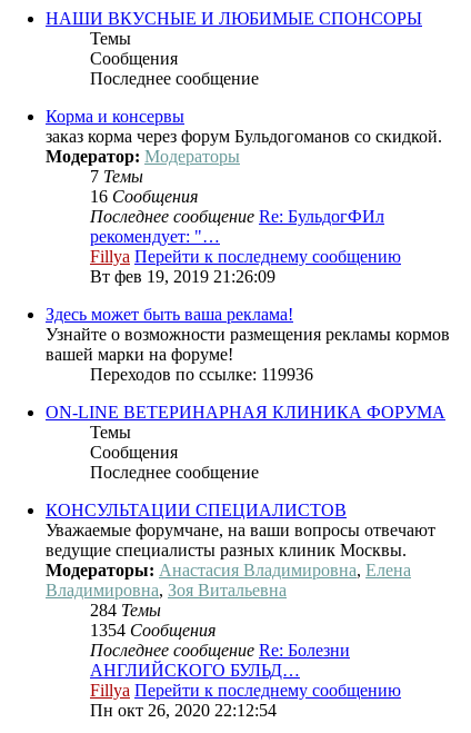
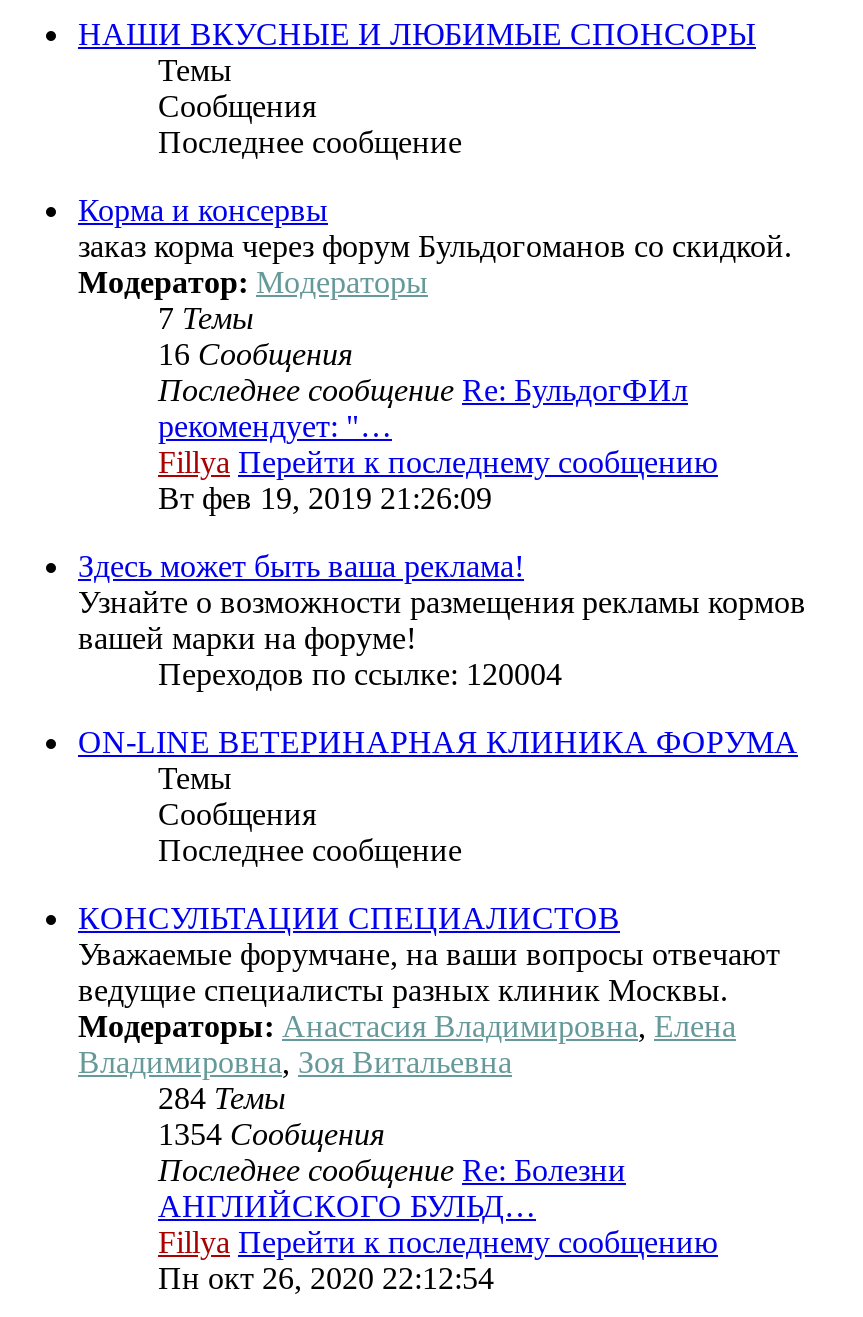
- Переходов по ссылке: 119936
+ Переходов по ссылке: 120004
